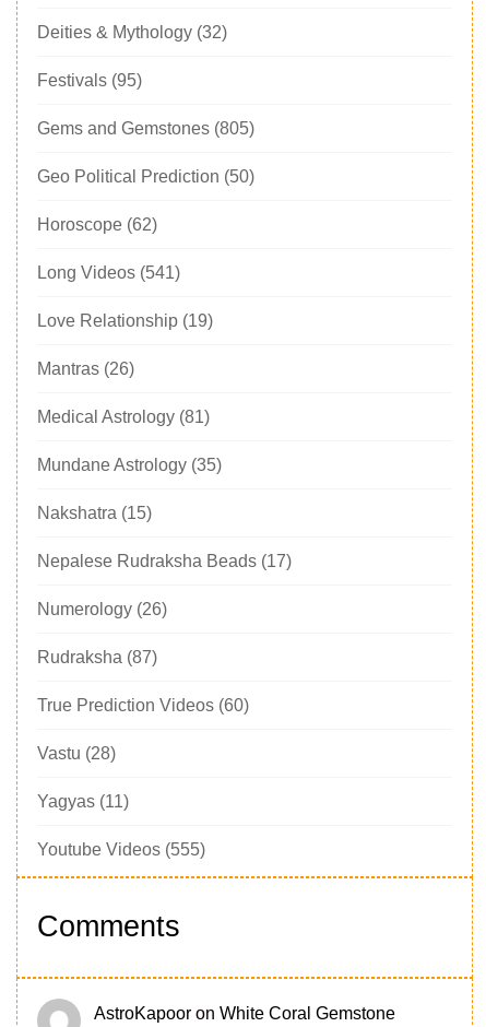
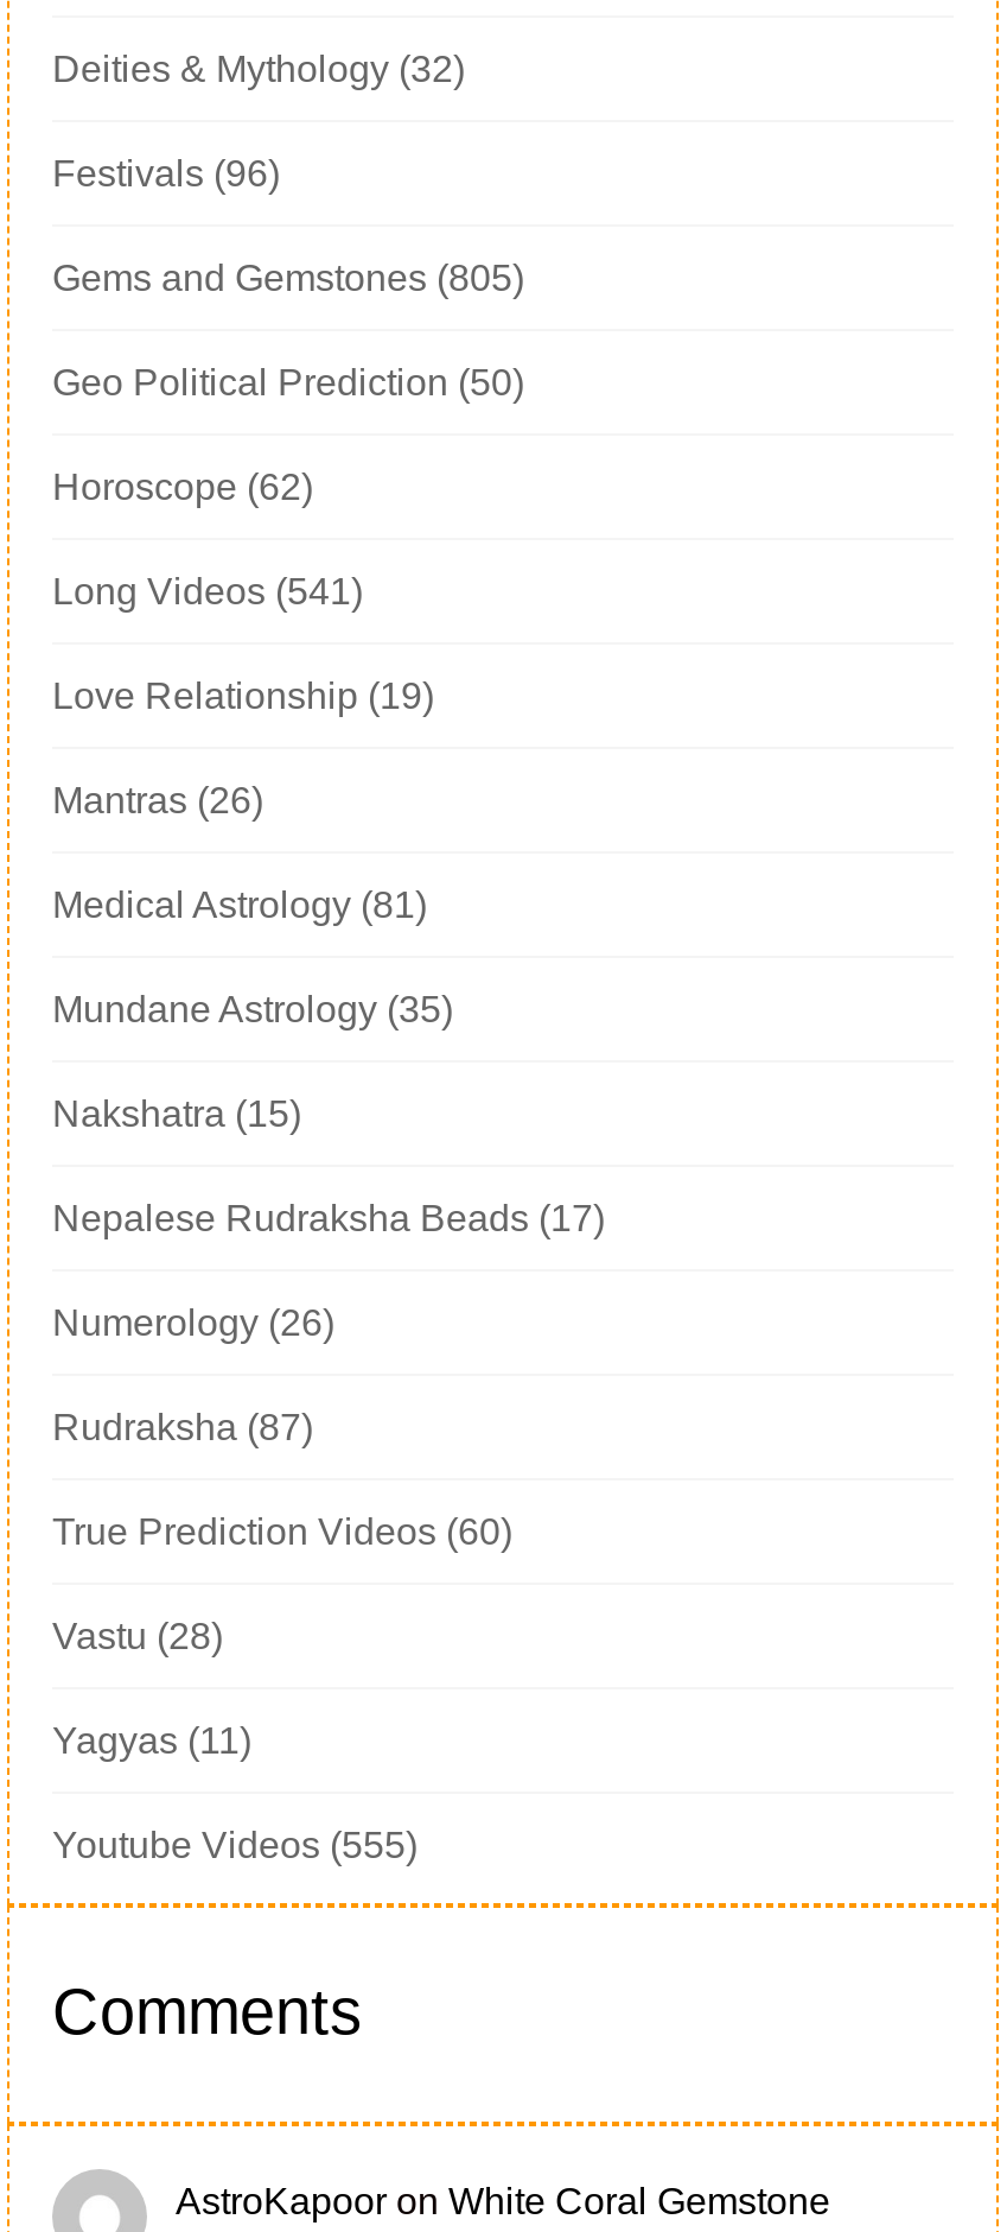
- Festivals (95)
+ Festivals (96)
